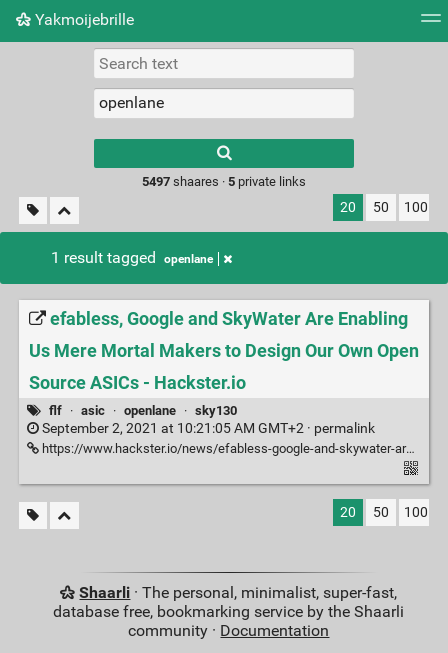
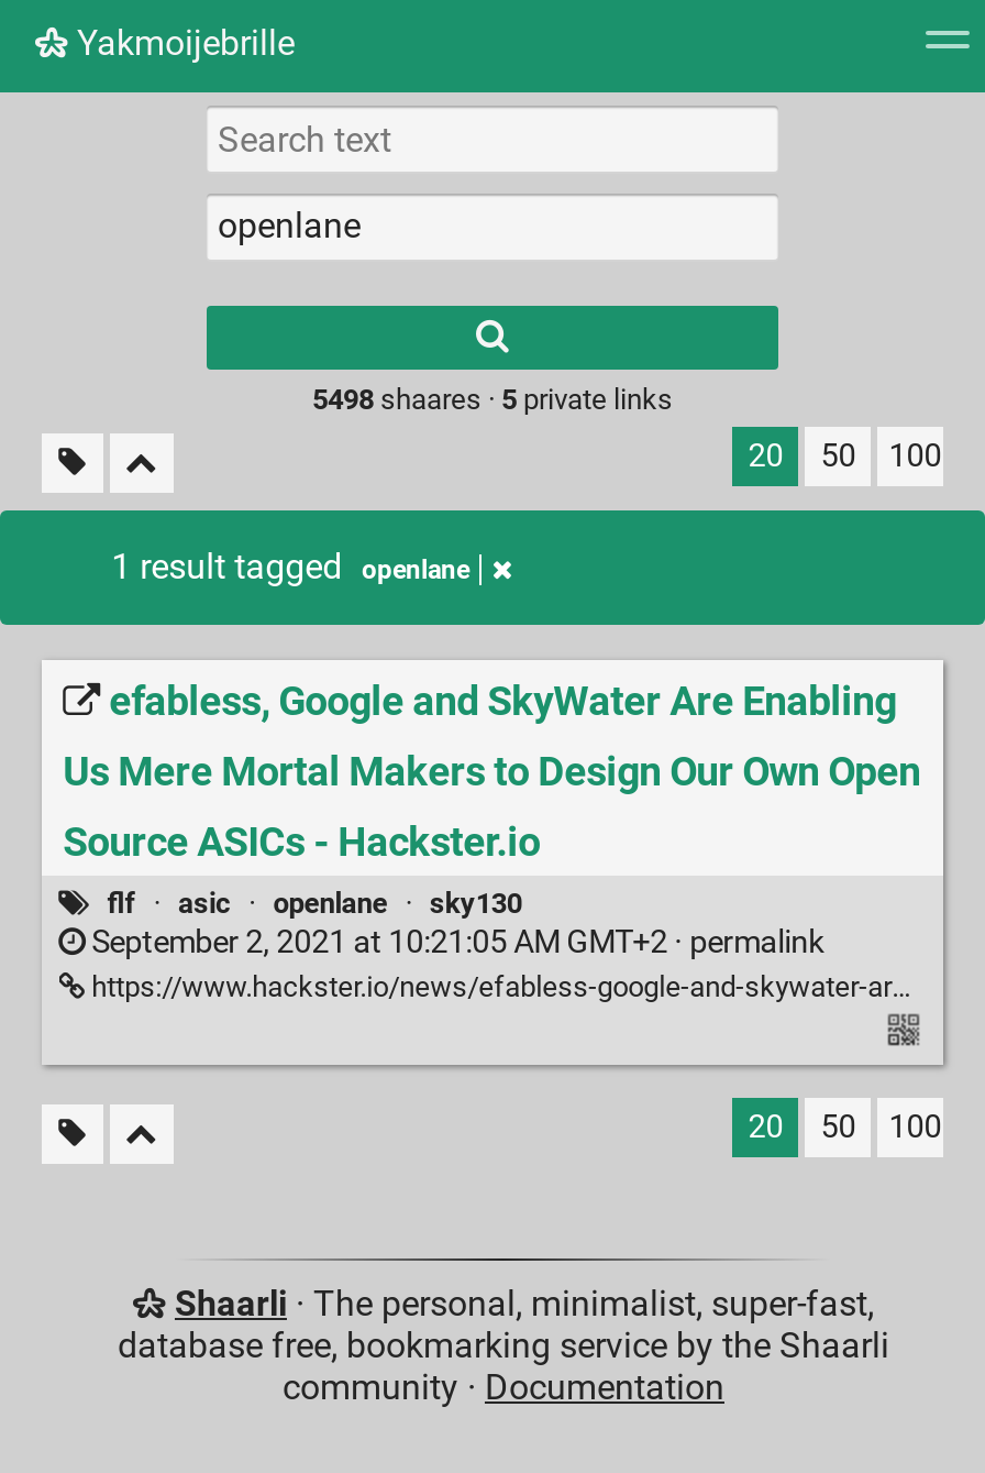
- 5497 shaares · 5 private links
+ 5498 shaares · 5 private links
